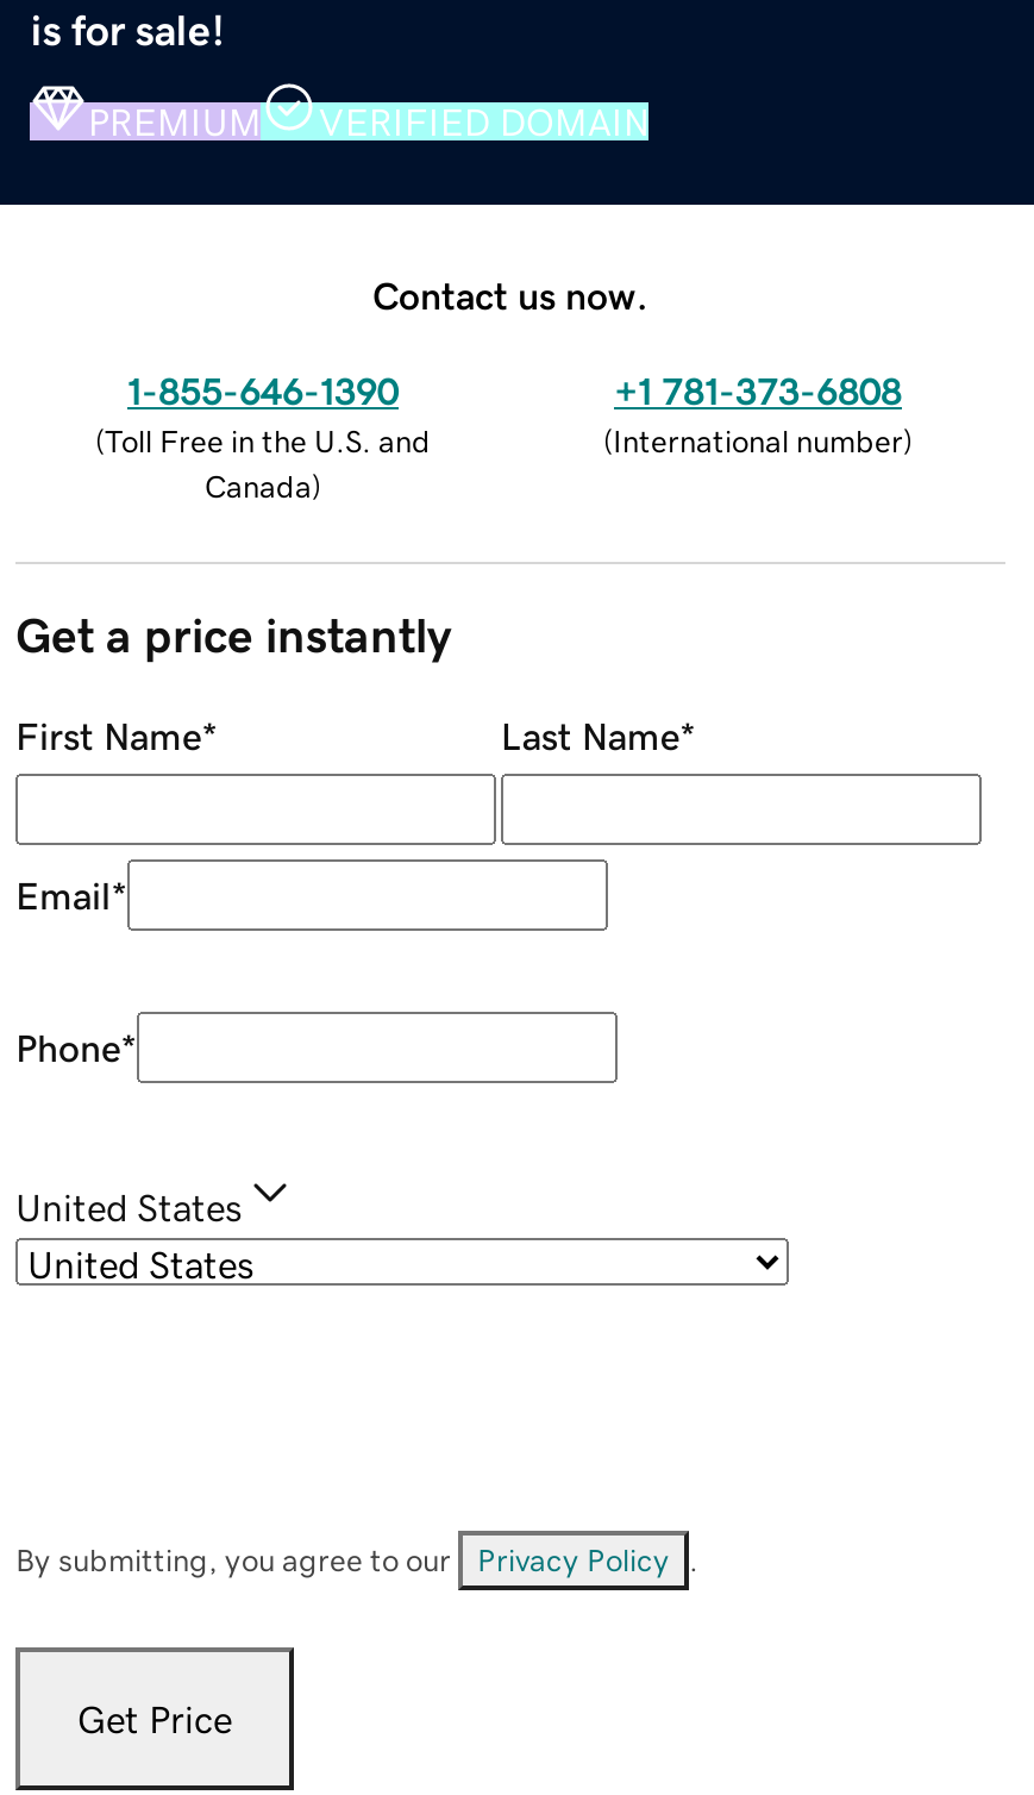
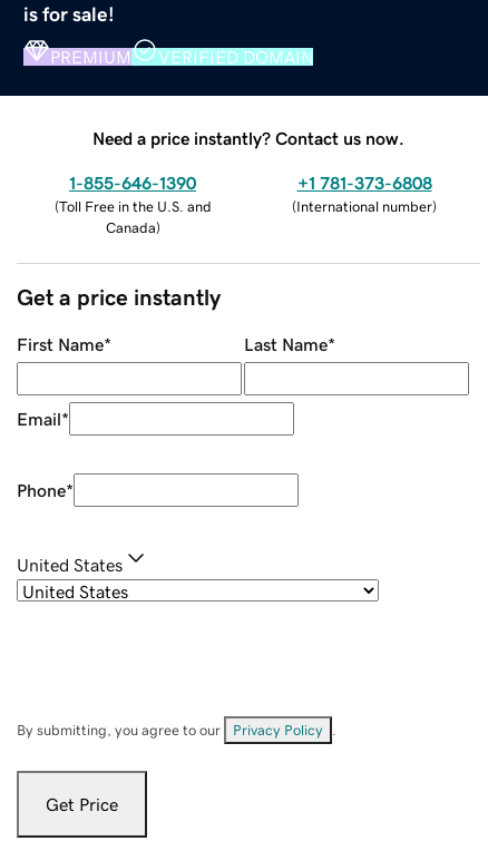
- Contact us now.
+ Need a price instantly? Contact us now.
